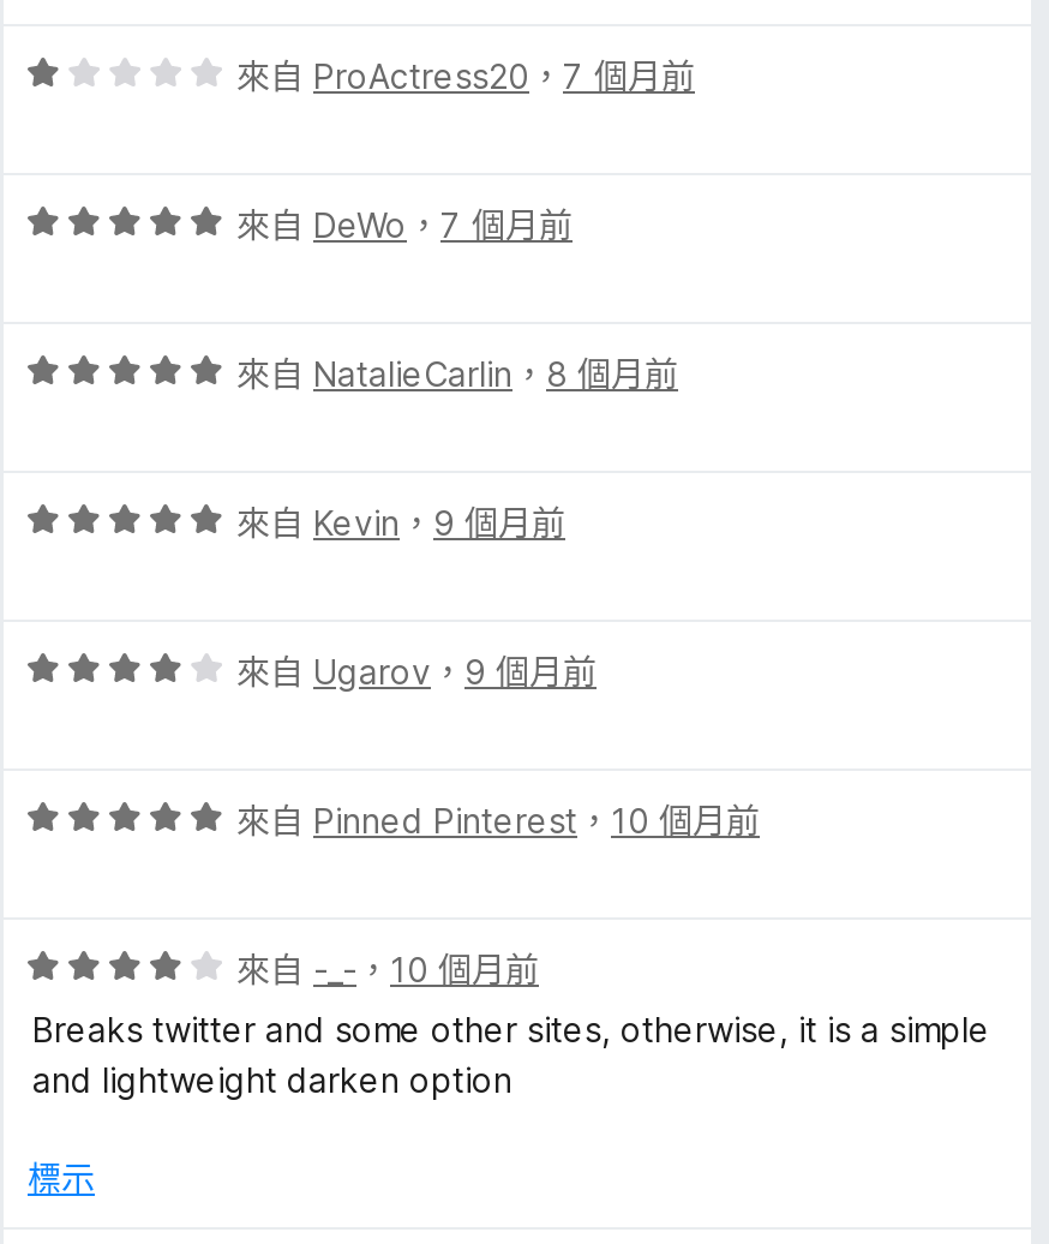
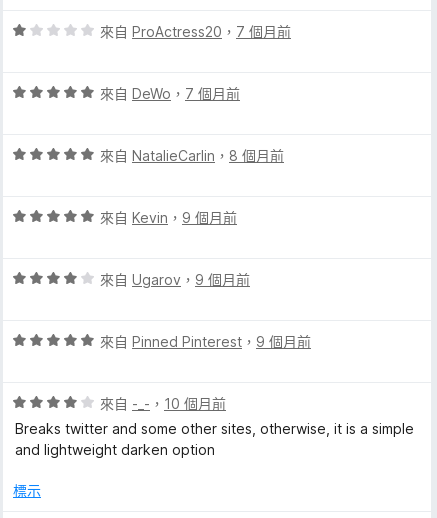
- 來自Pinned Pinterest，10 個月前
+ 來自Pinned Pinterest，9 個月前
